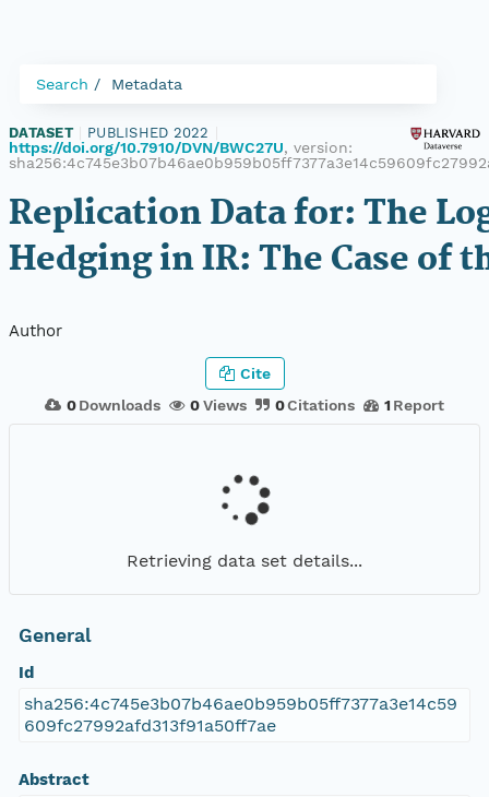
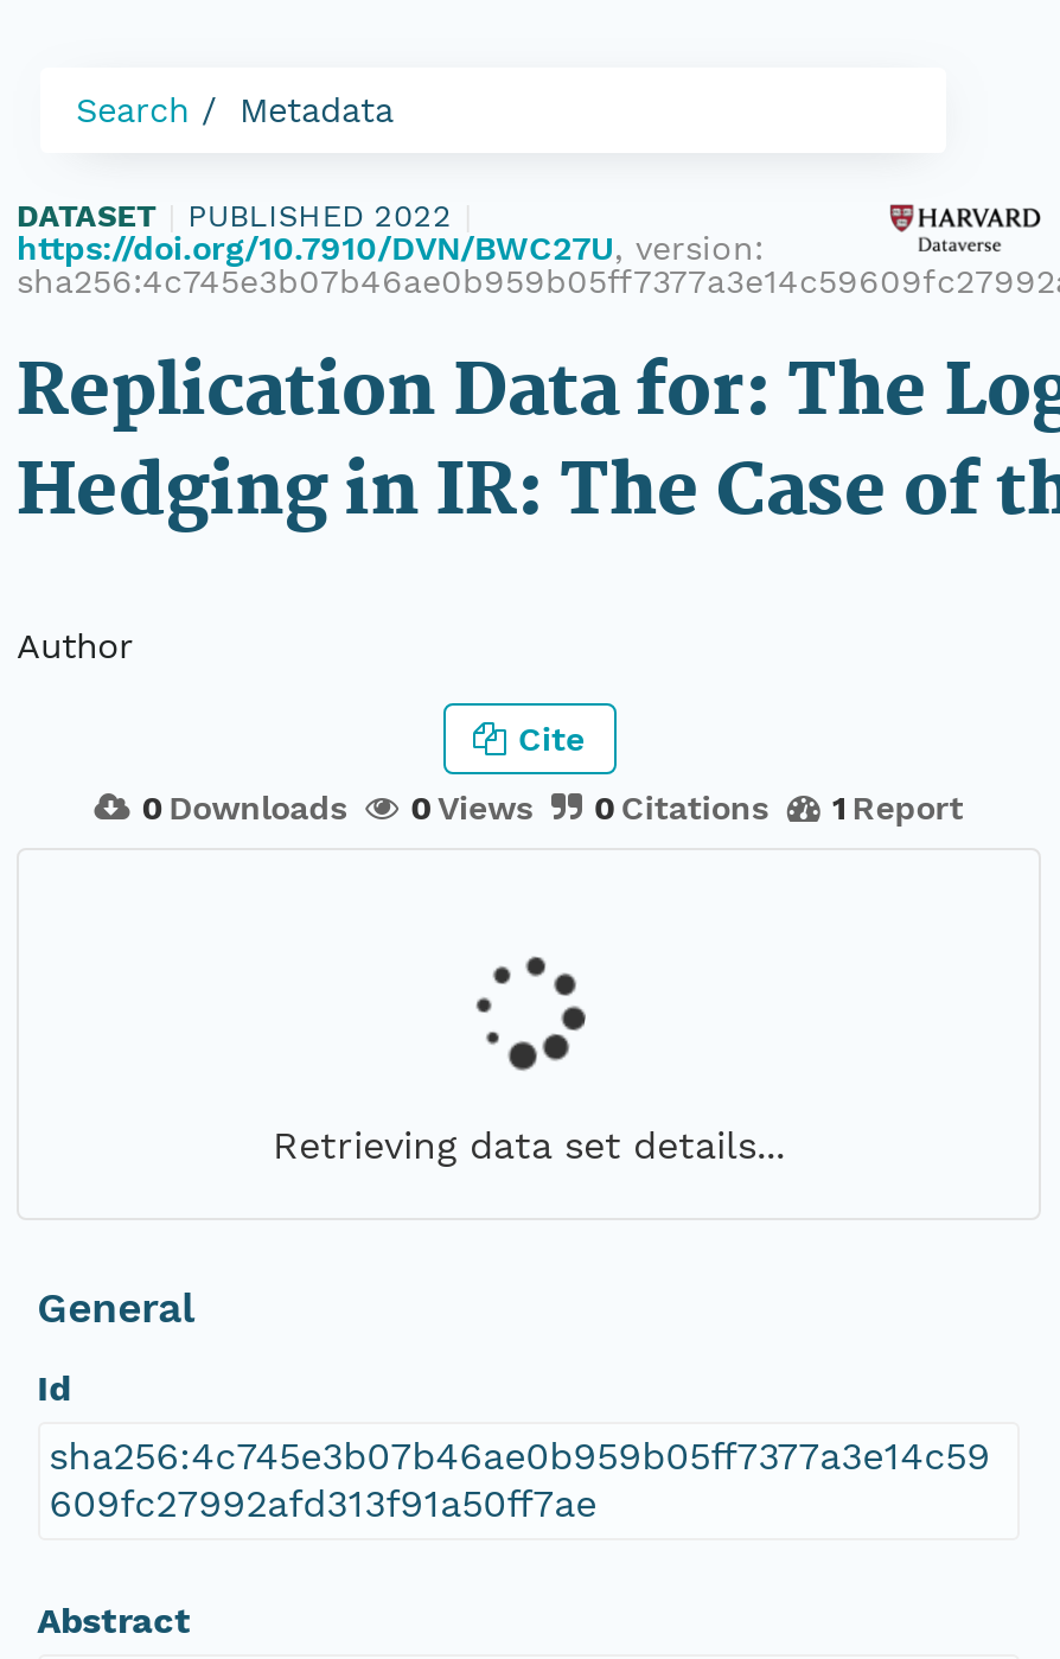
- [image]
+ [image]
